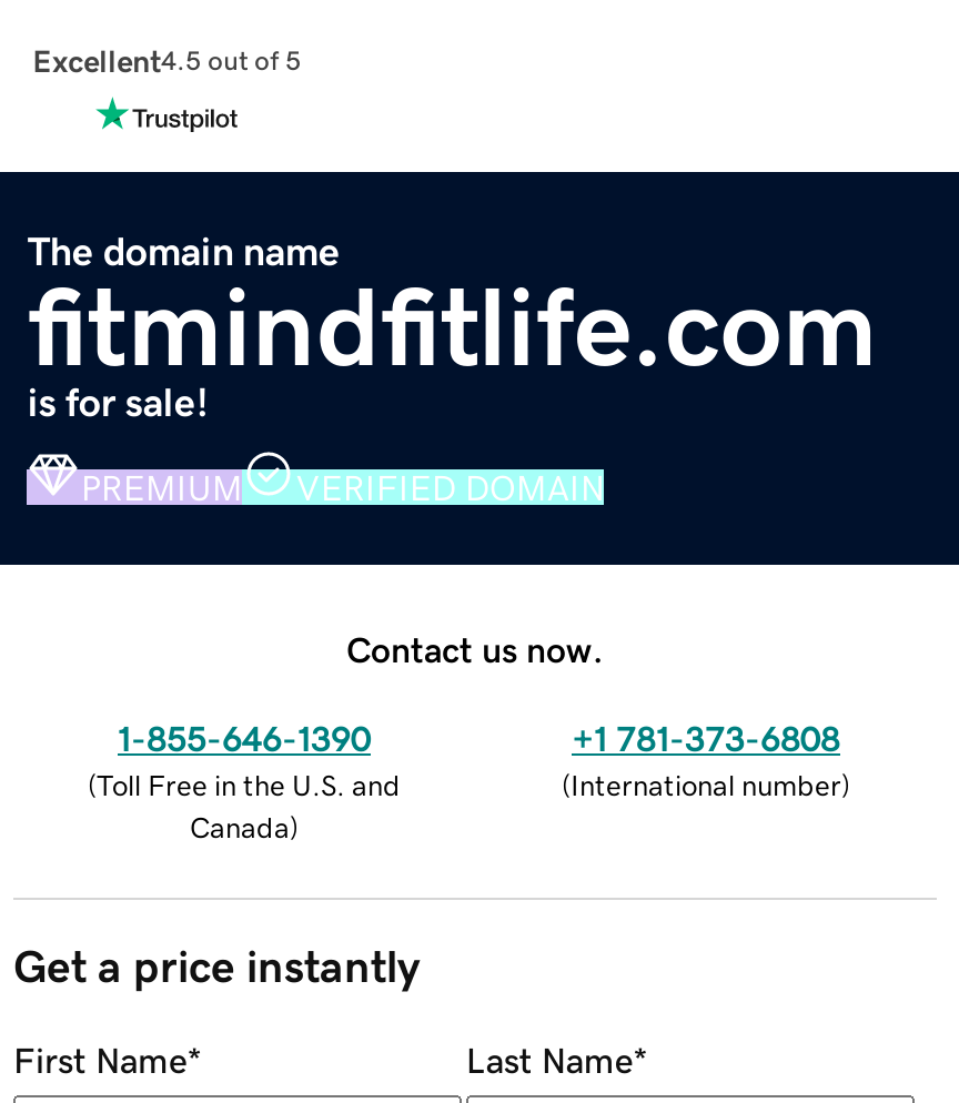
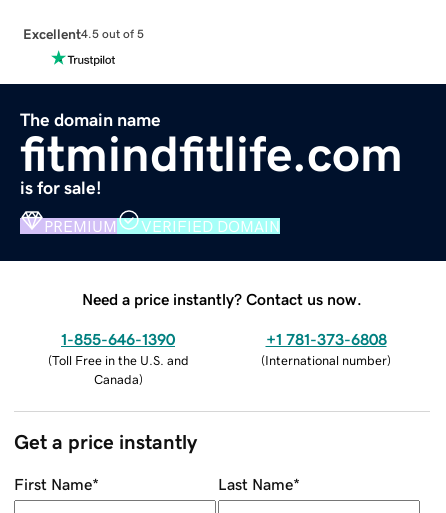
- Contact us now.
+ Need a price instantly? Contact us now.
